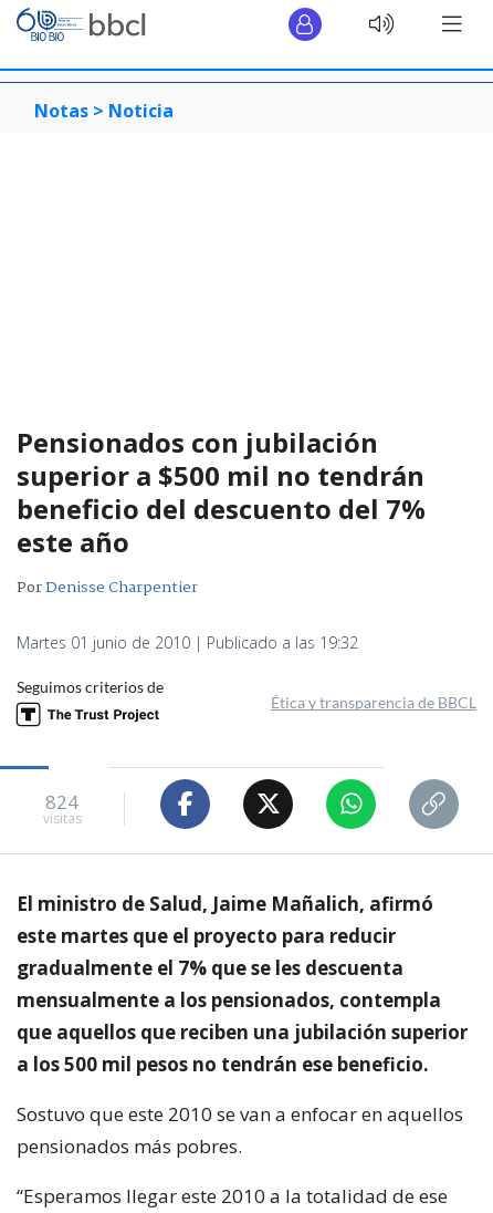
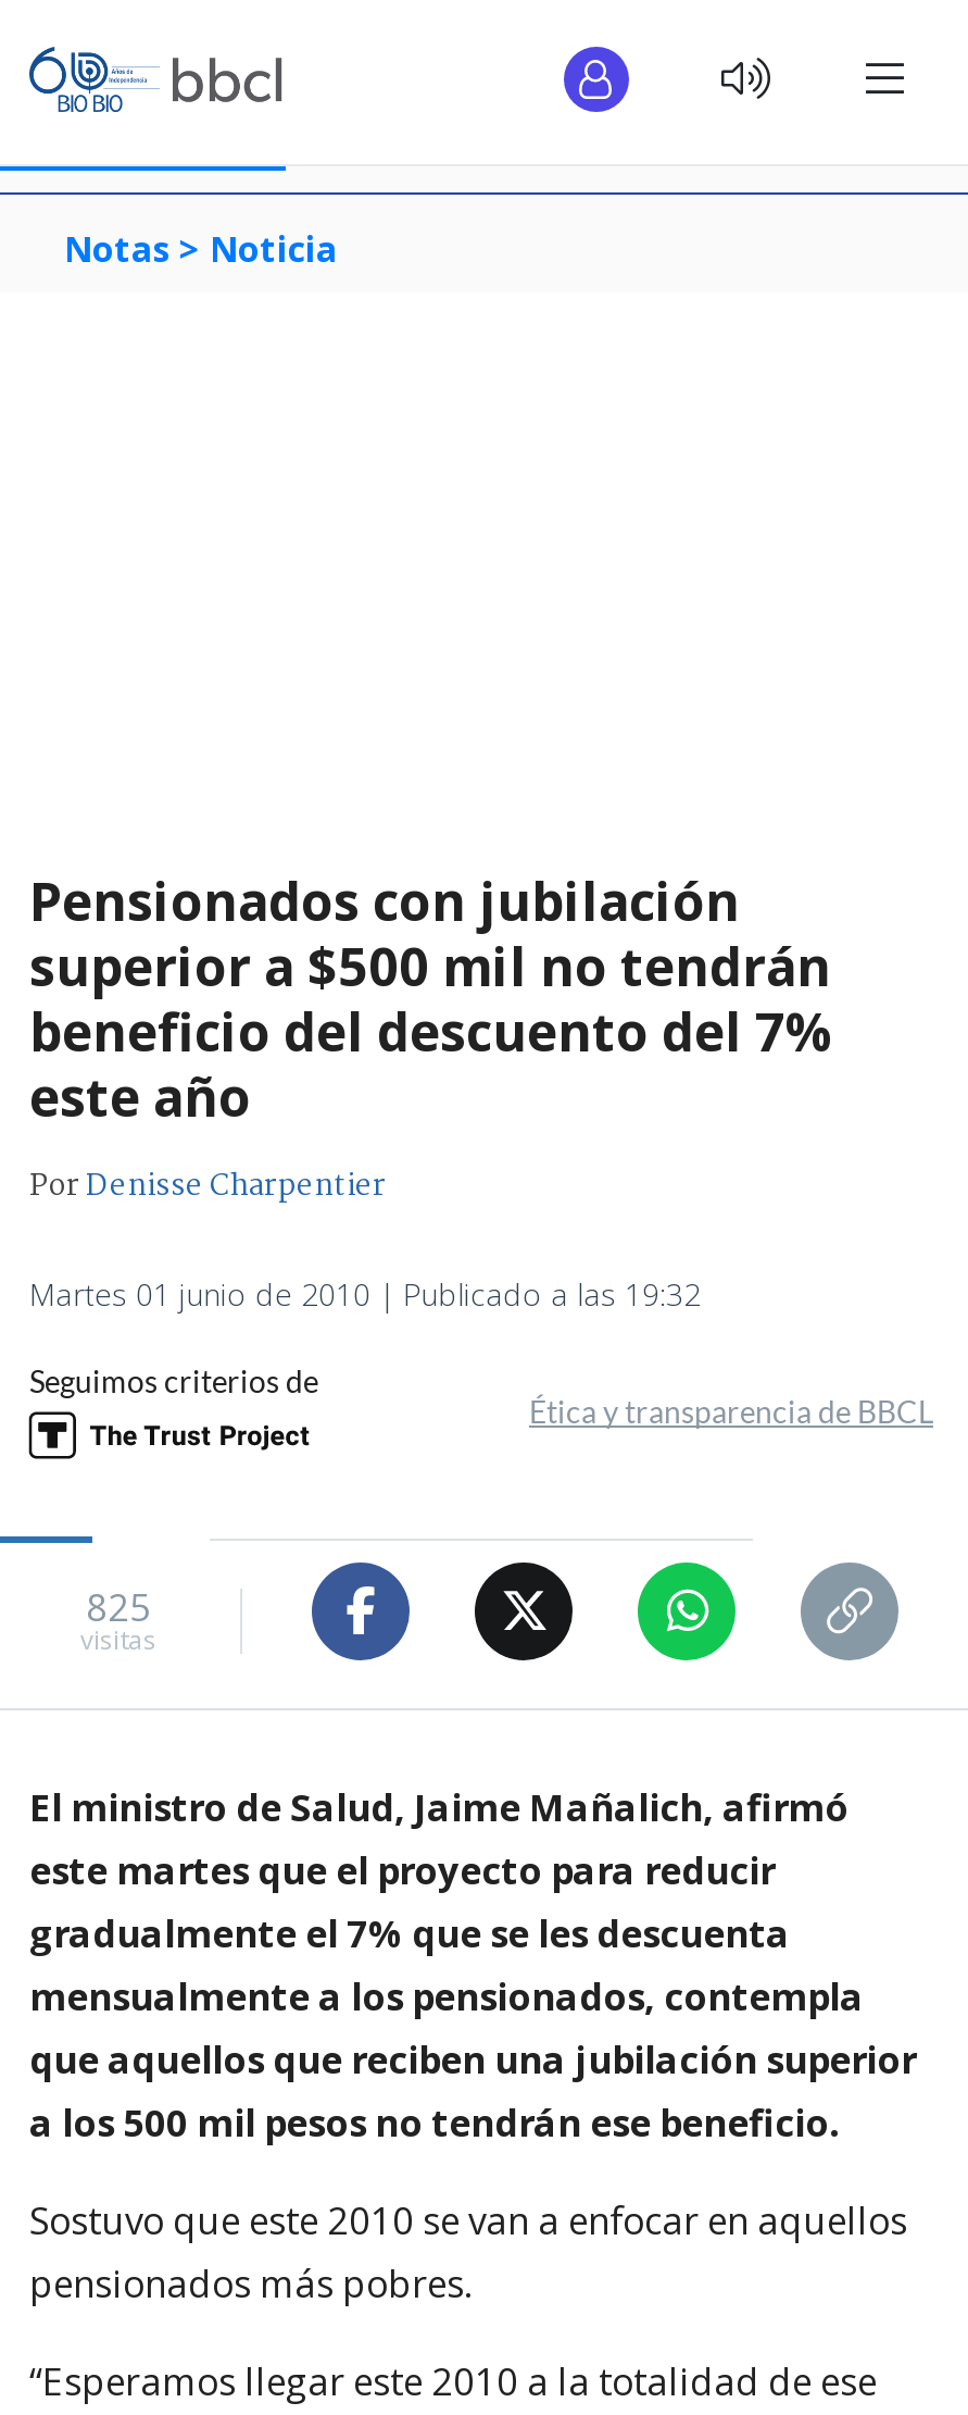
- 824
+ 825
